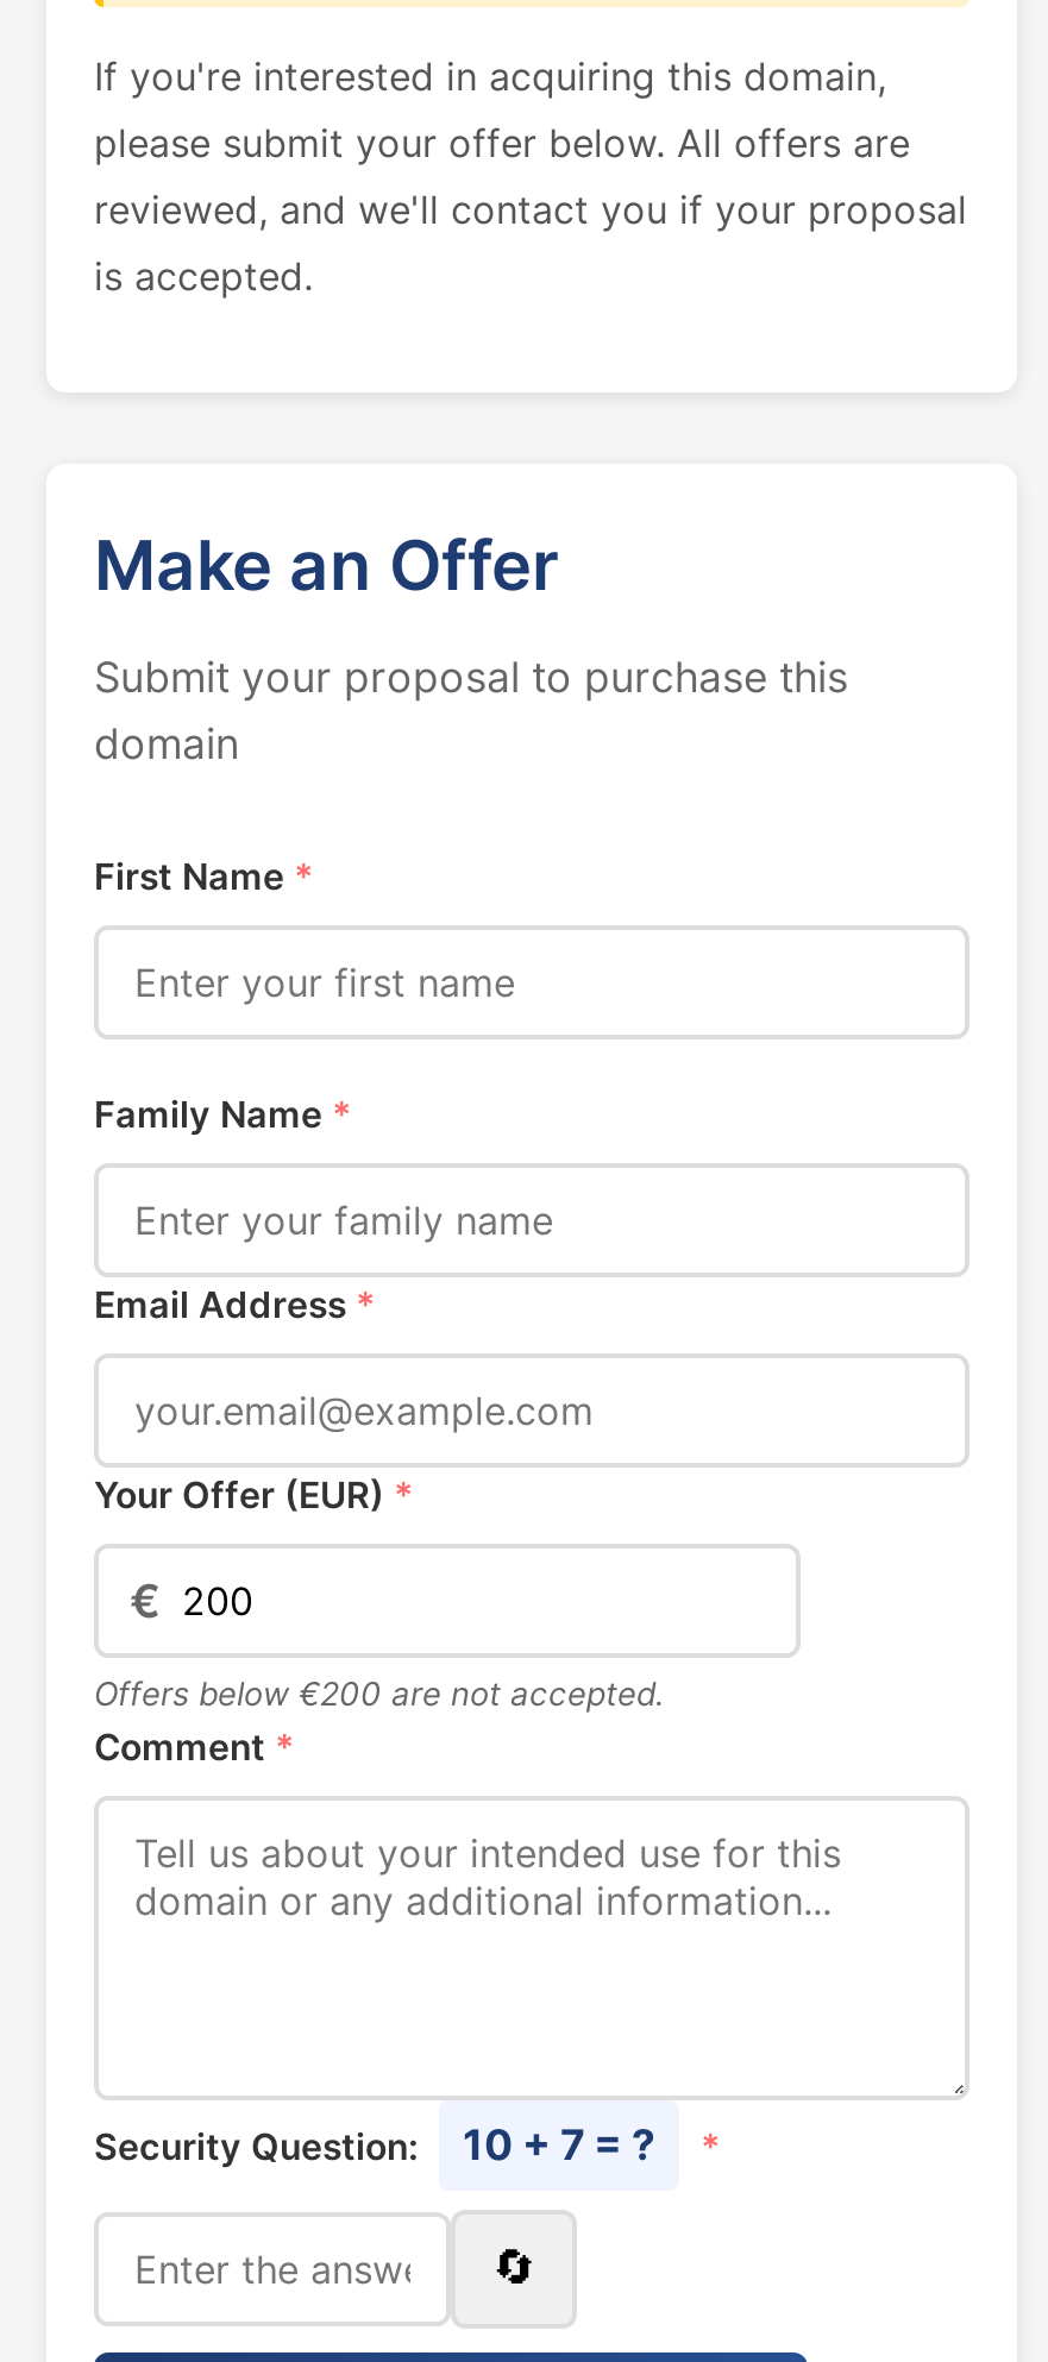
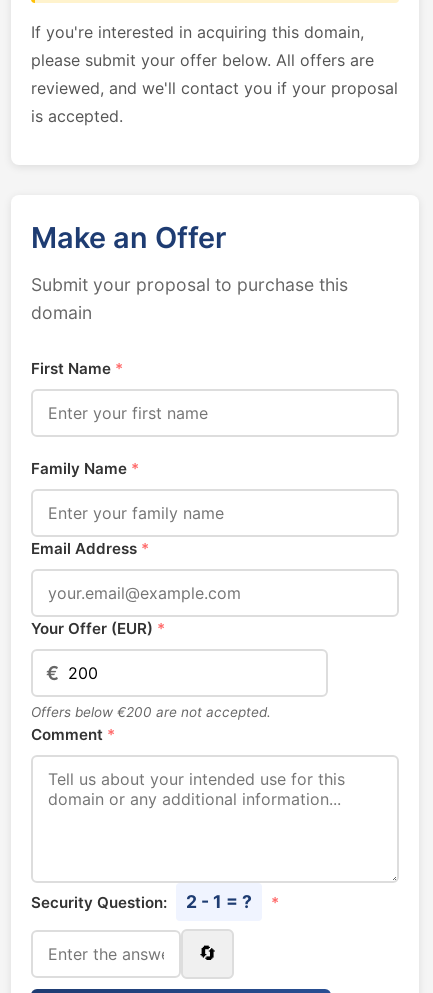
- 10 + 7 = ?
+ 2 - 1 = ?
